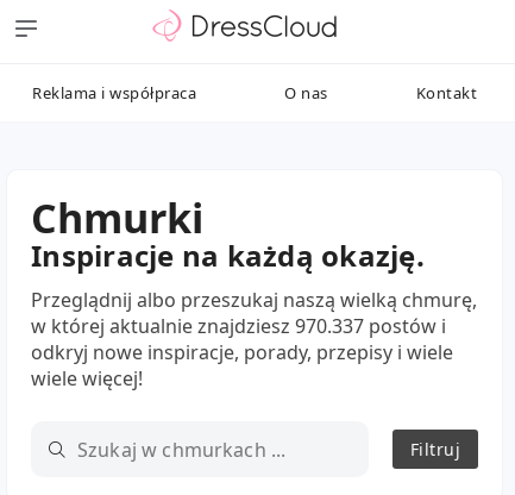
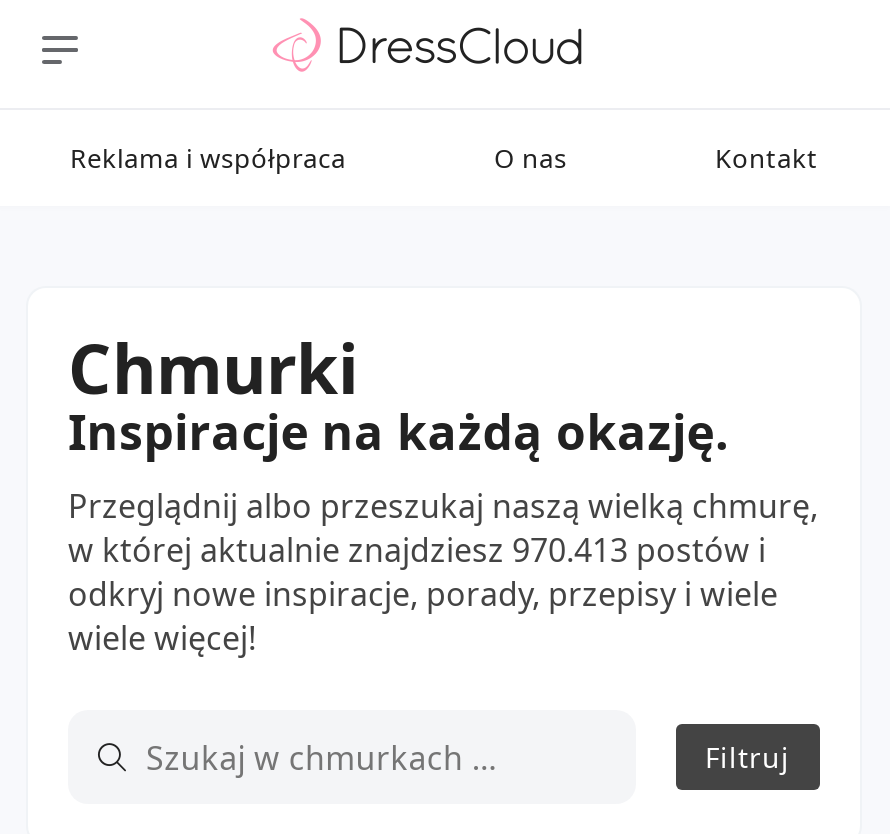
- w której aktualnie znajdziesz 970.337 postów i
+ w której aktualnie znajdziesz 970.413 postów i
